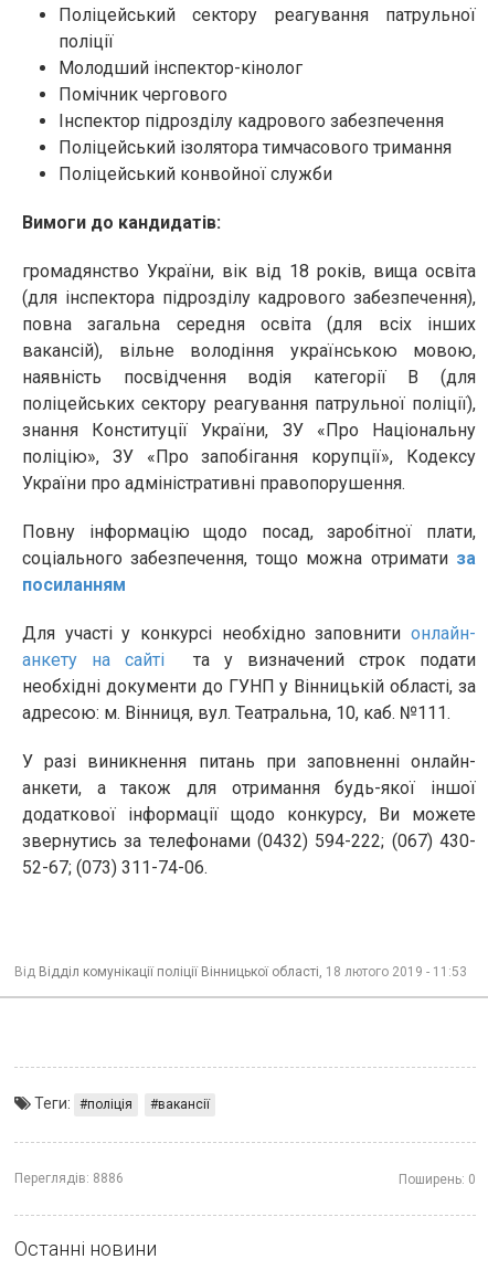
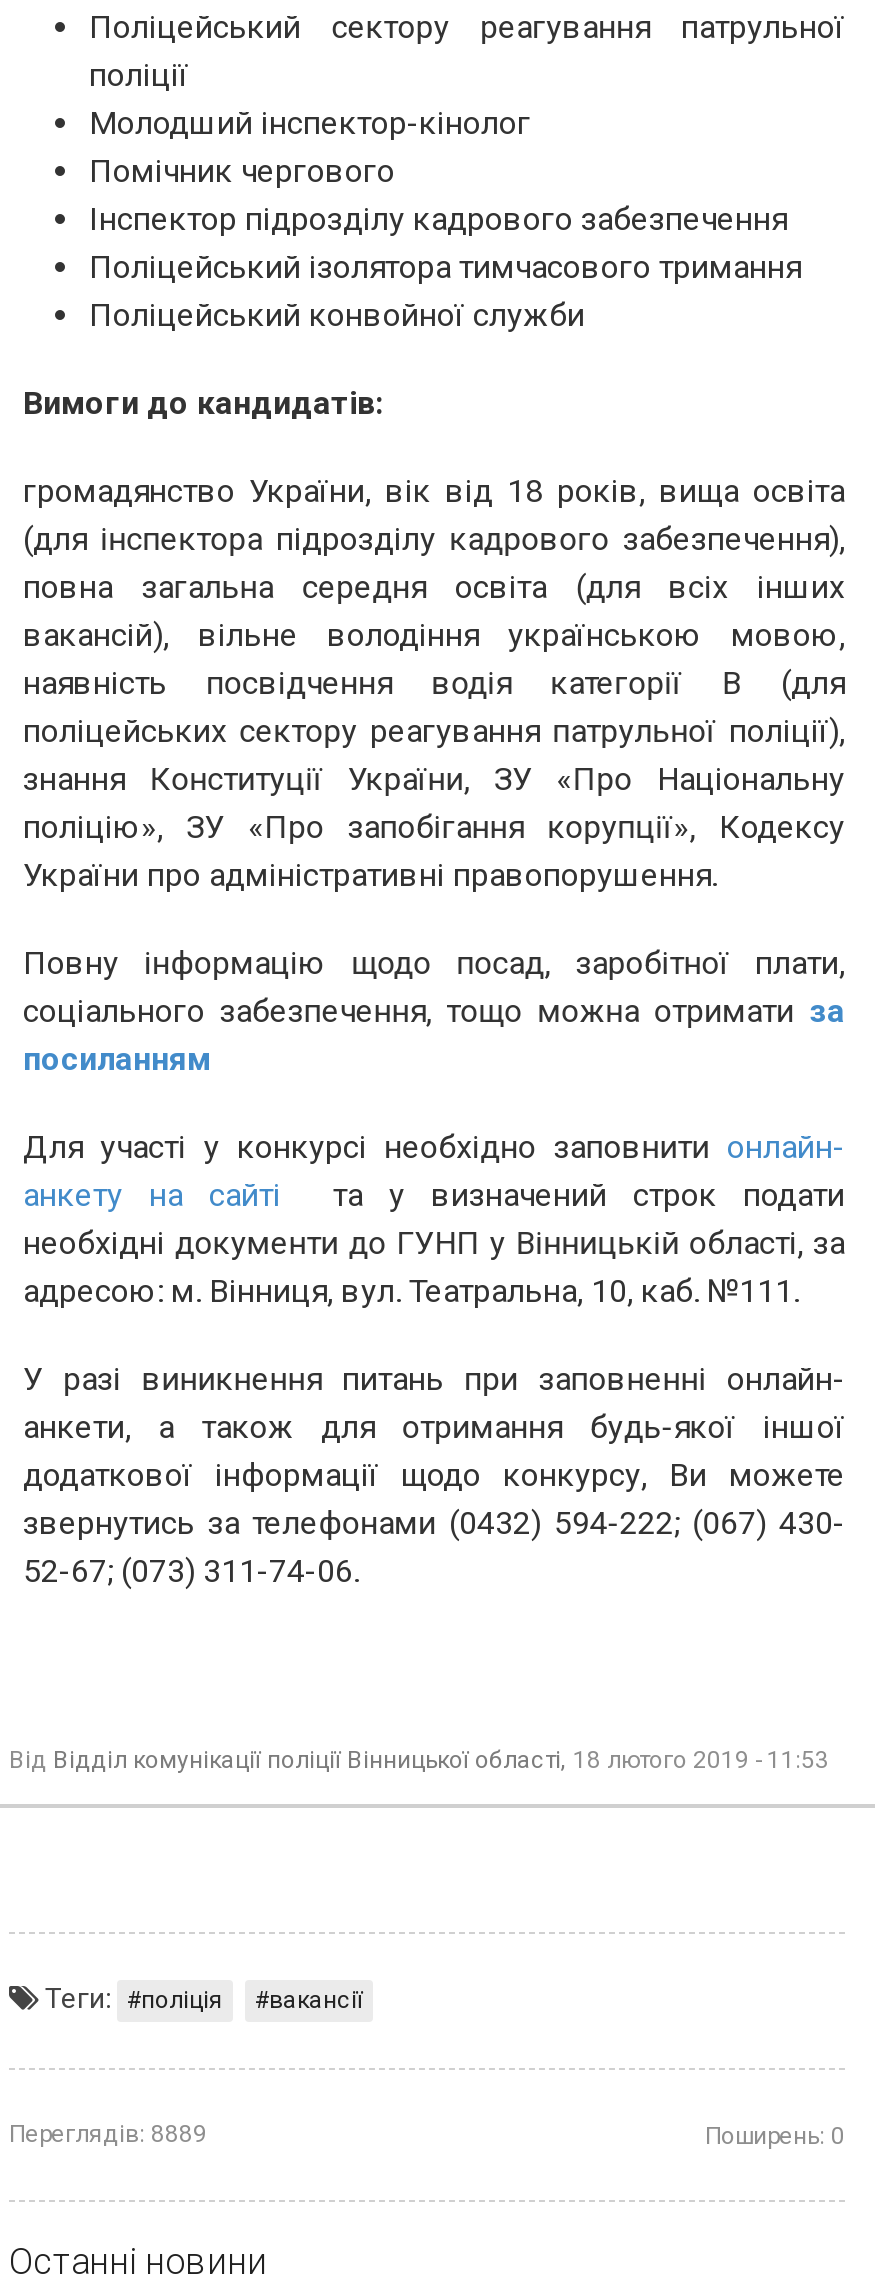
- Переглядів: 8886
+ Переглядів: 8889
